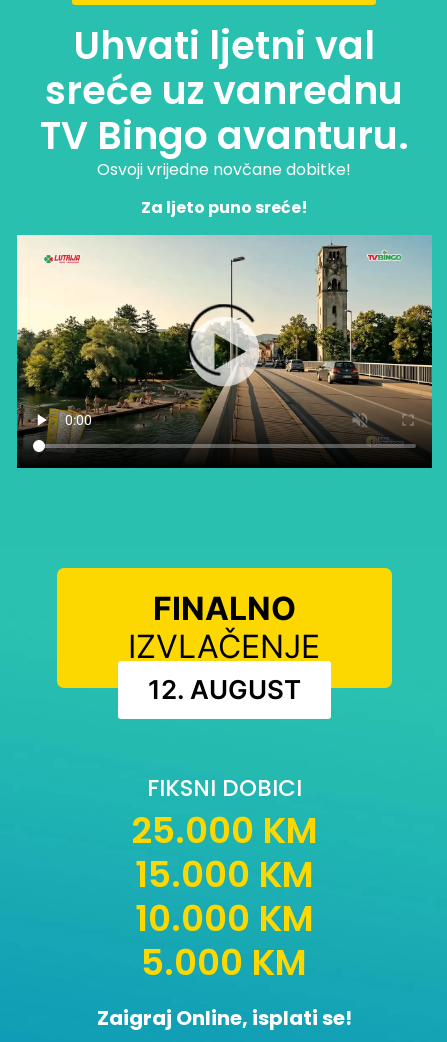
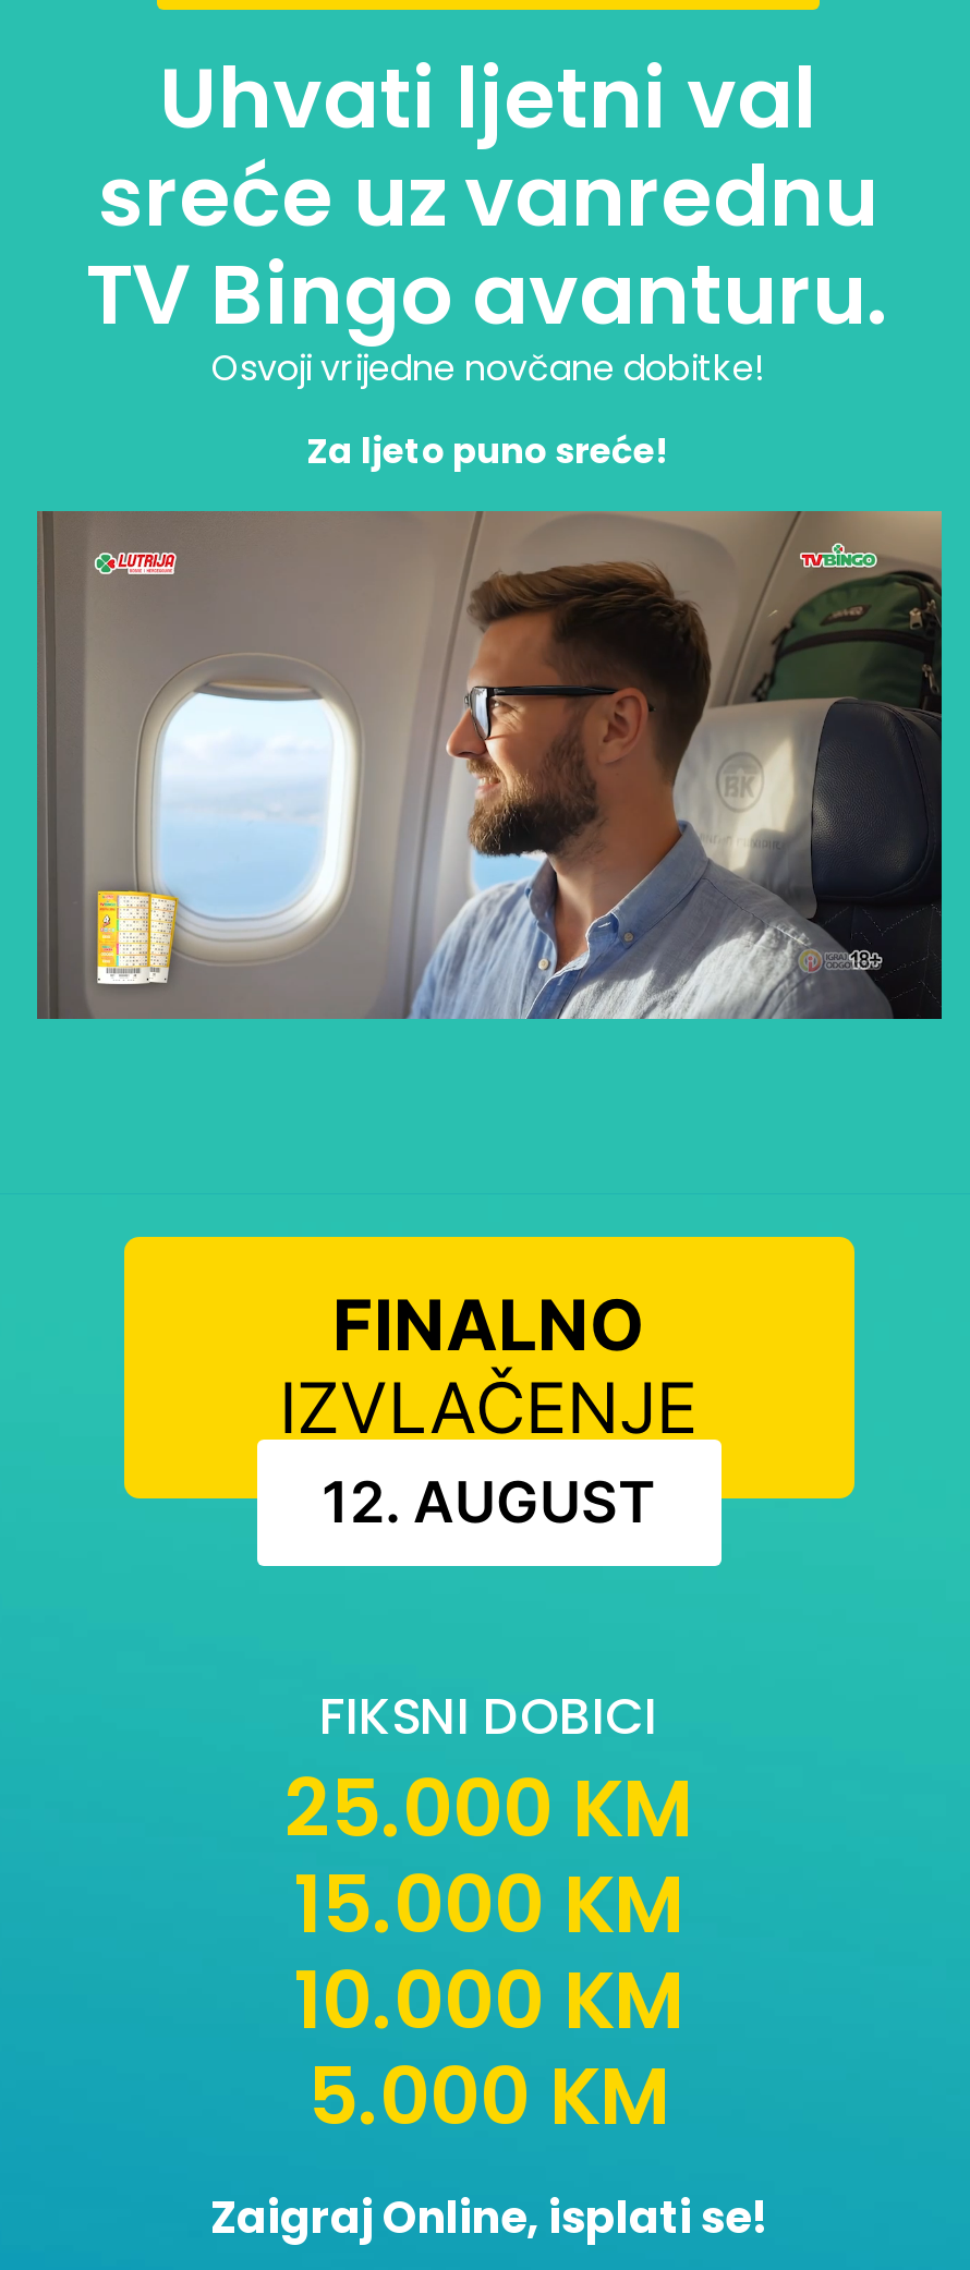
- [image]
+ [image]
